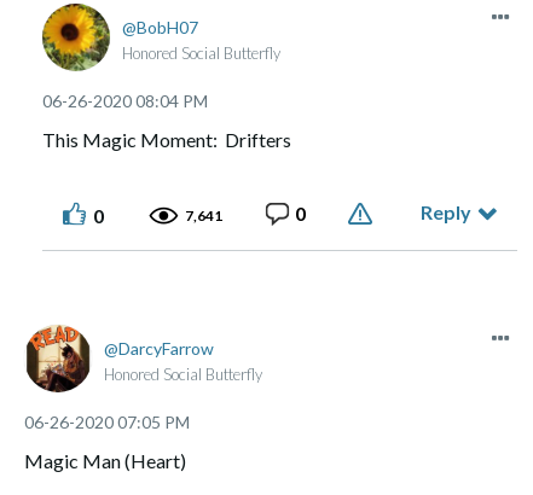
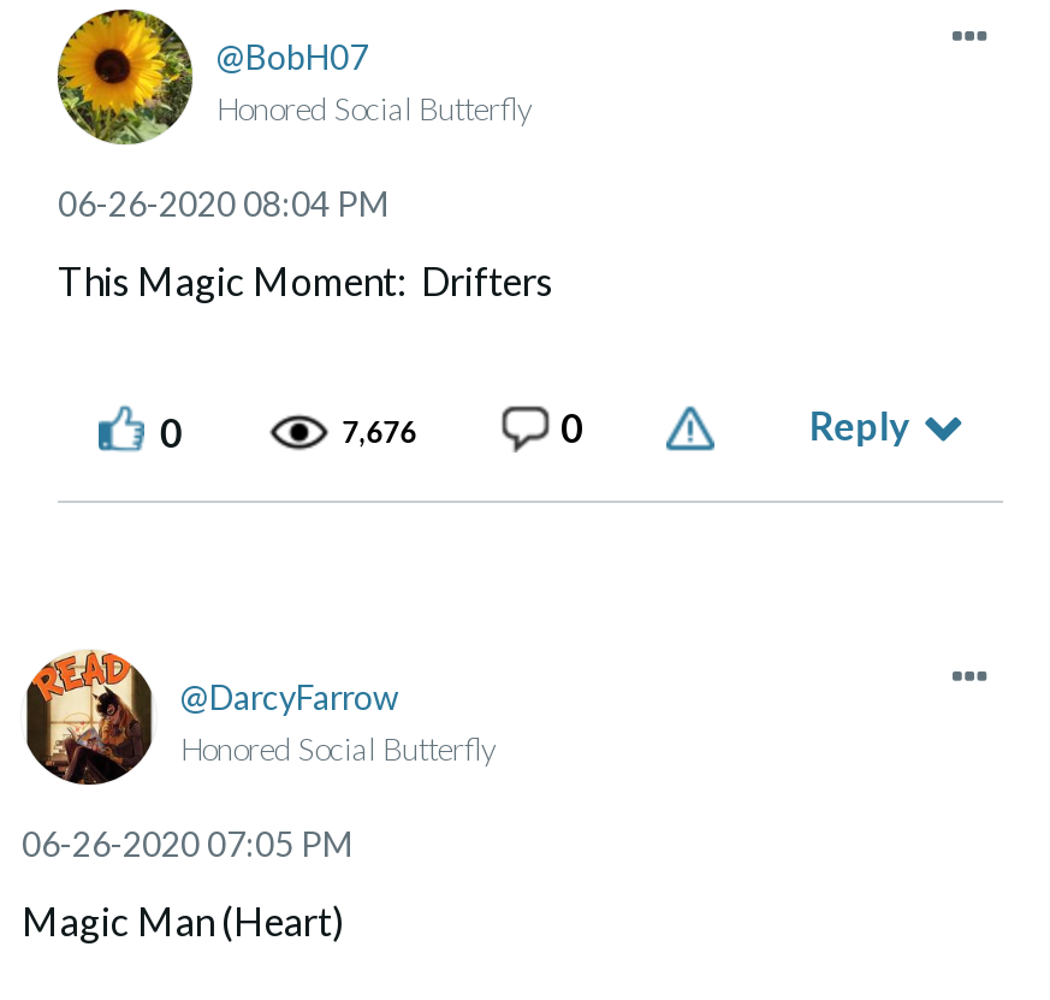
- 7,641
+ 7,676
